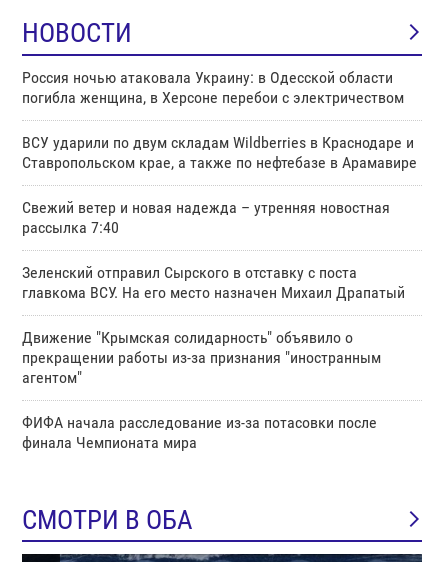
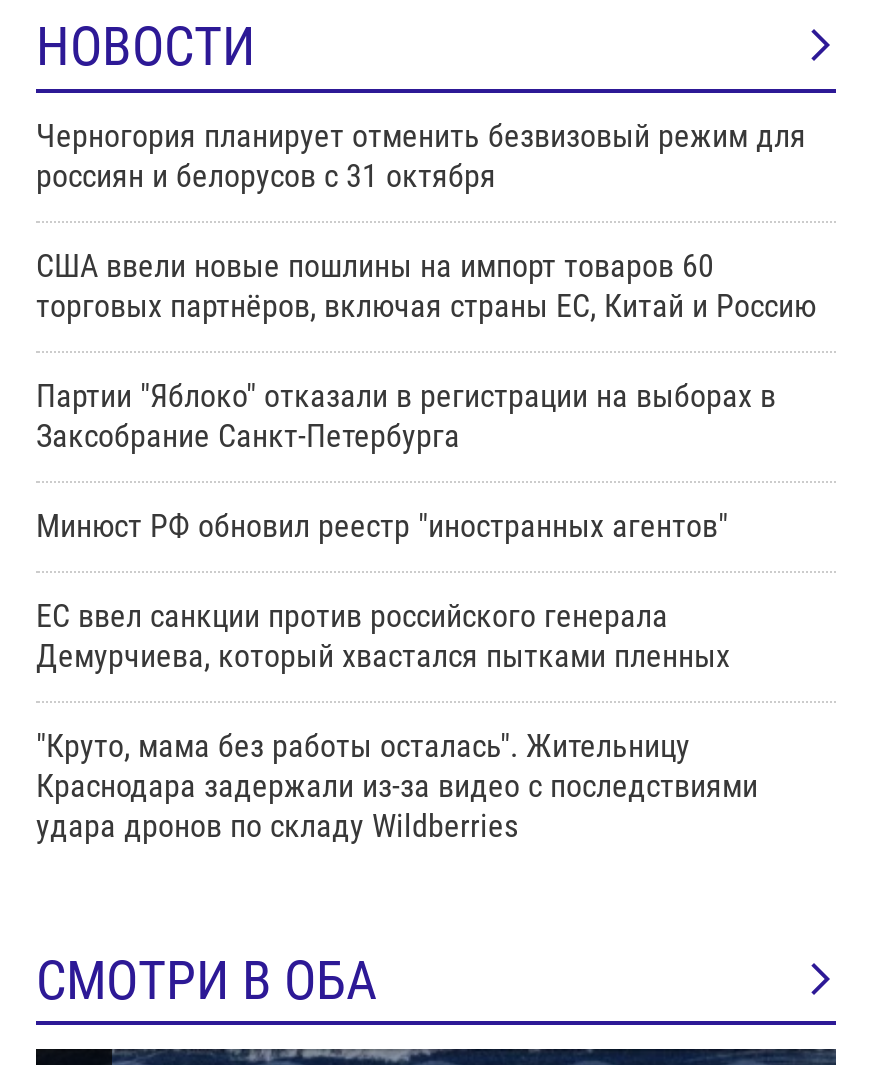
- Россия ночью атаковала Украину: в Одесской области
- погибла женщина, в Херсоне перебои с электричеством
+ Черногория планирует отменить безвизовый режим для
+ россиян и белорусов с 31 октября

- ВСУ ударили по двум складам Wildberries в Краснодаре и
- Ставропольском крае, а также по нефтебазе в Арамавире
+ США ввели новые пошлины на импорт товаров 60
+ торговых партнёров, включая страны ЕС, Китай и Россию

- Свежий ветер и новая надежда – утренняя новостная
- рассылка 7:40
+ Партии "Яблоко" отказали в регистрации на выборах в
+ Заксобрание Санкт-Петербурга

- Зеленский отправил Сырского в отставку с поста
- главкома ВСУ. Нa его место назначен Михаил Драпатый
+ Минюст РФ обновил реестр "иностранных агентов"

- Движение "Крымская солидарность" объявило о
- прекращении работы из-за признания "иностранным
- агентом"
+ ЕС ввел санкции против российского генерала
+ Демурчиева, который хвастался пытками пленных

- ФИФА начала расследование из-за потасовки после
- финала Чемпионата мира
+ "Круто, мама без работы осталась". Жительницу
+ Краснодара задержали из-за видео с последствиями
+ удара дронов по складу Wildberries
